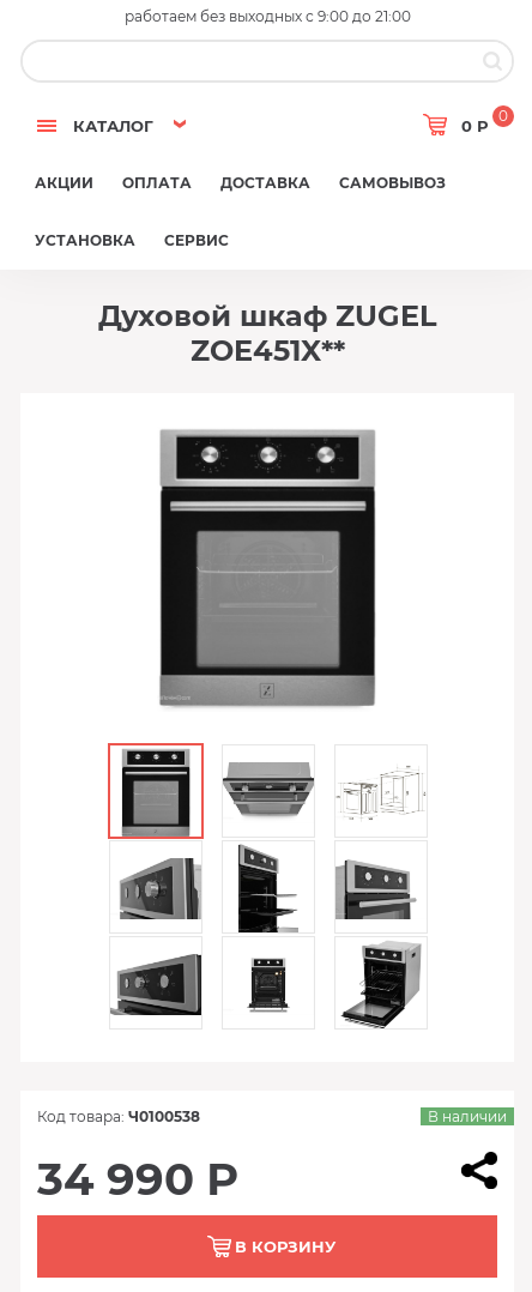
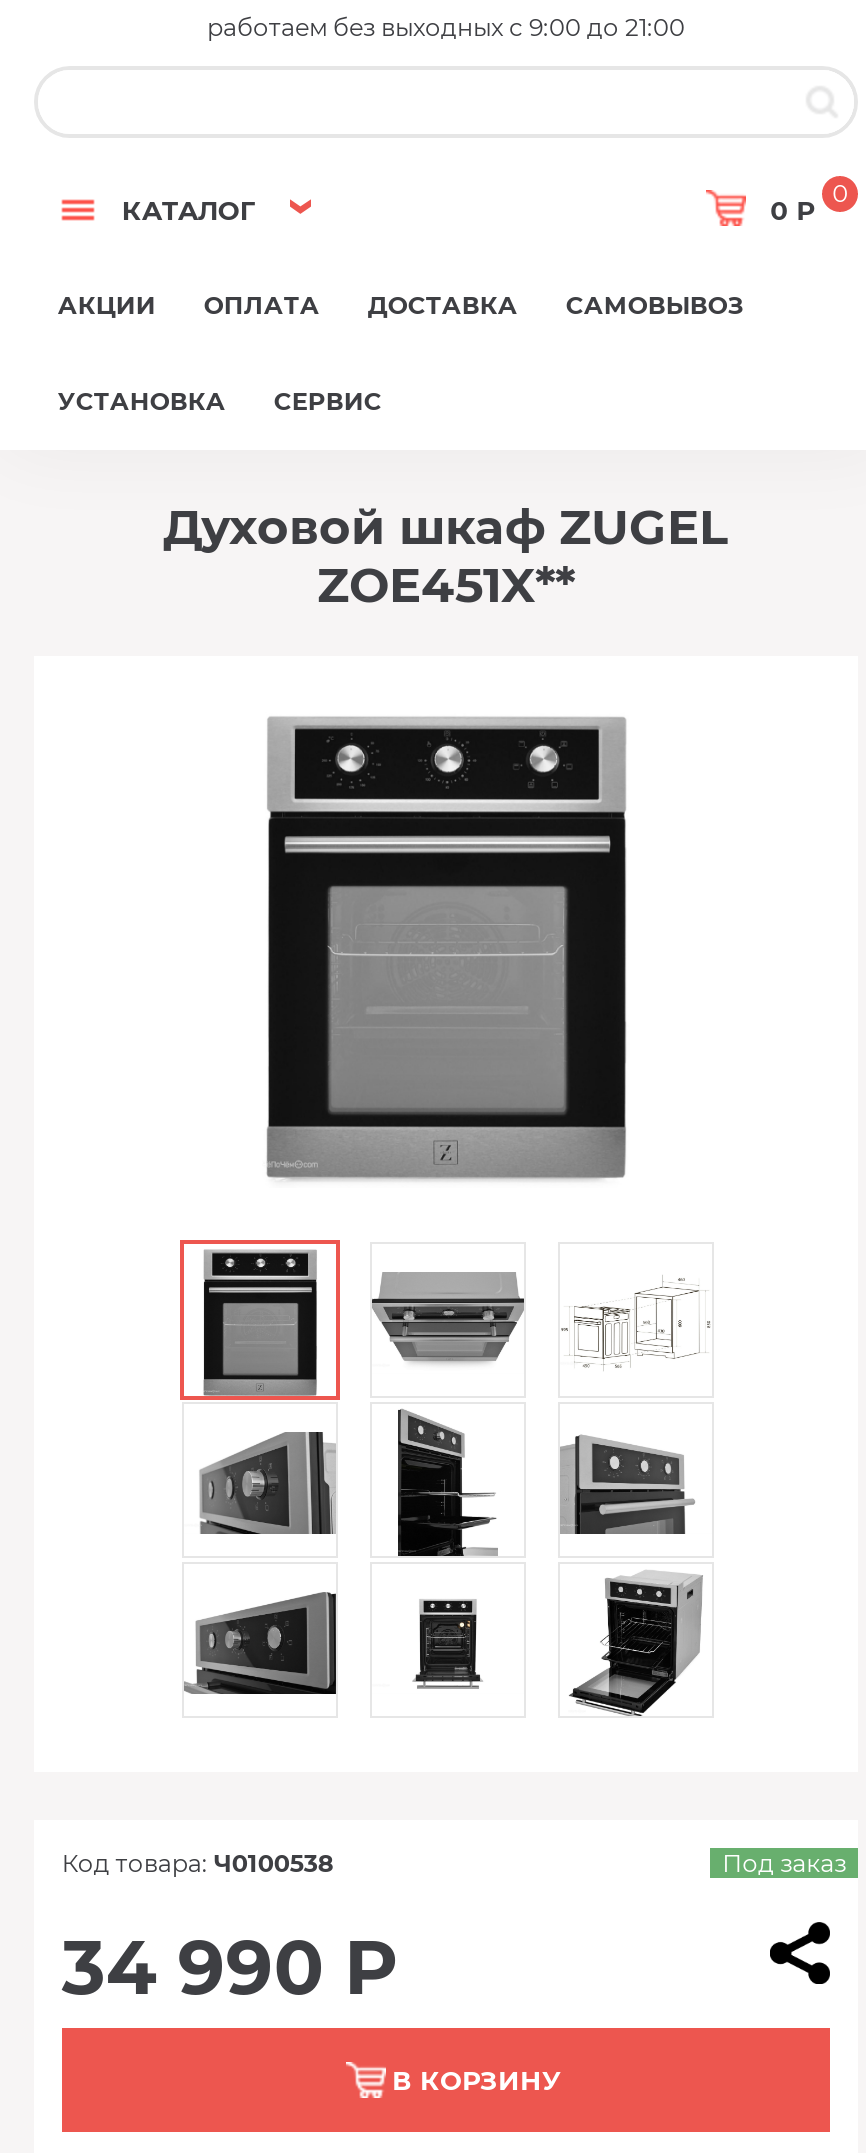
- В наличии
+ Под заказ
